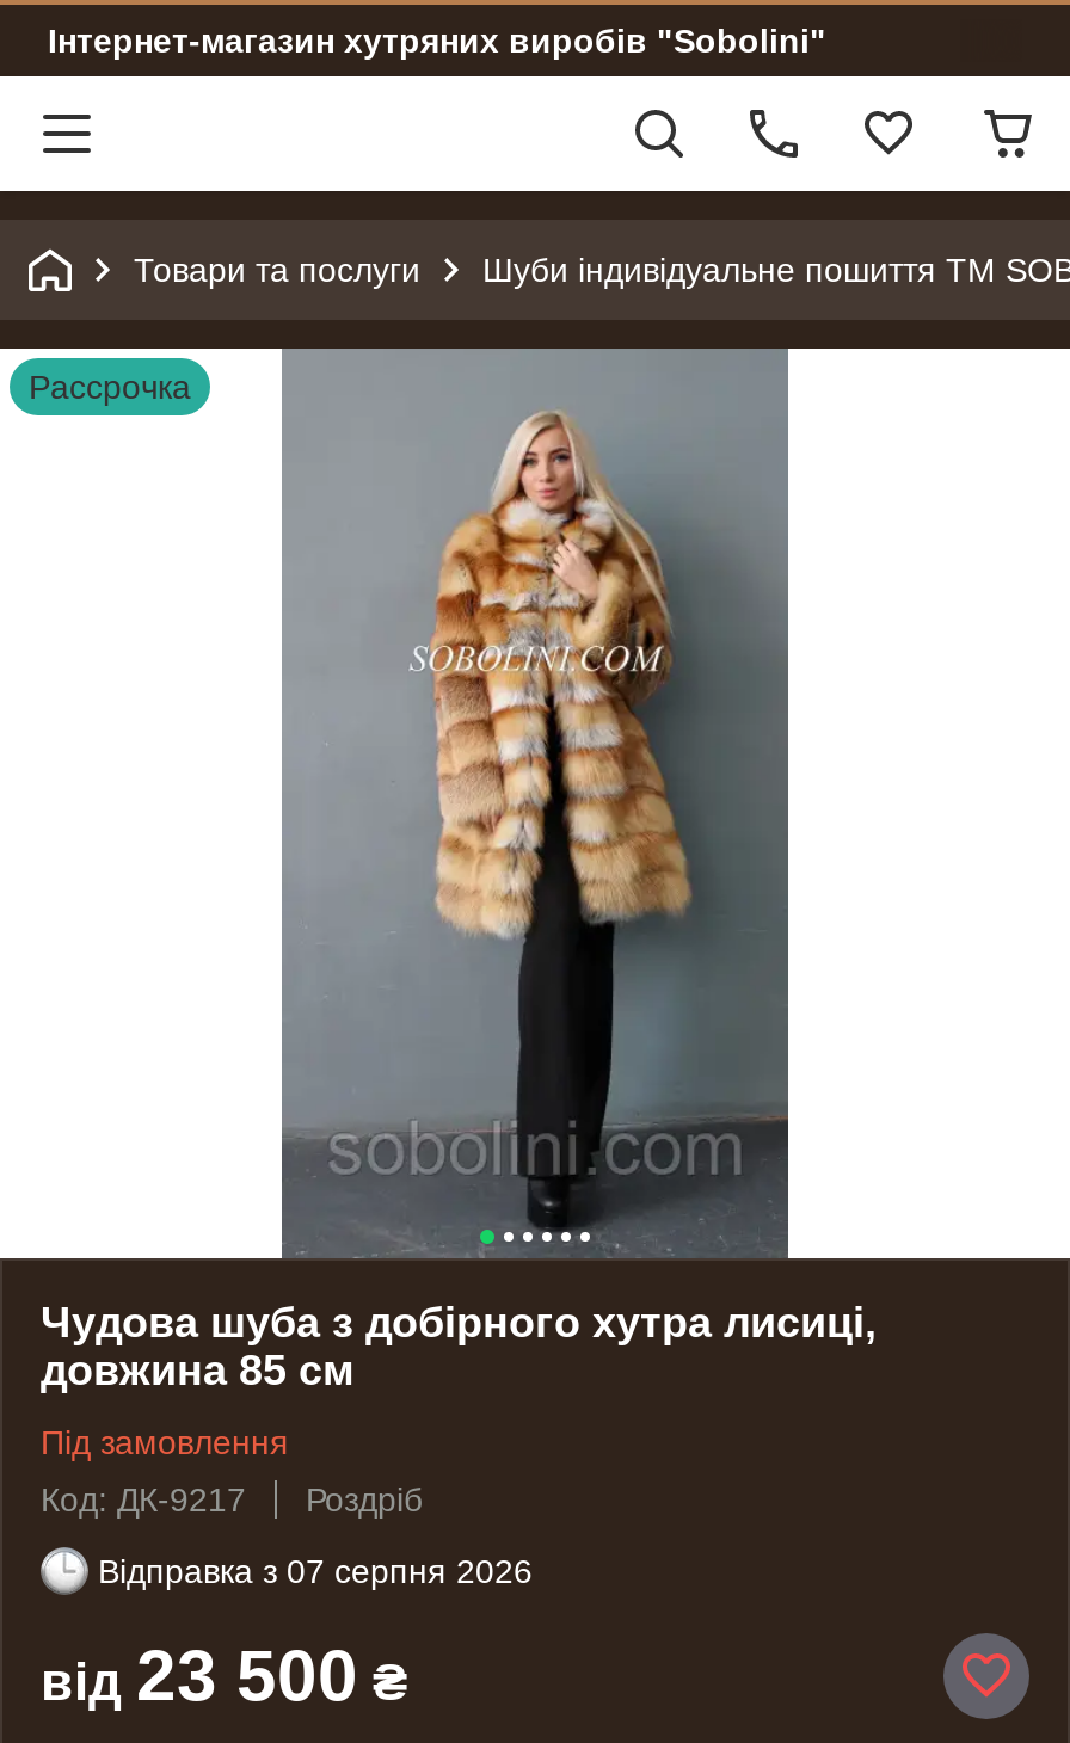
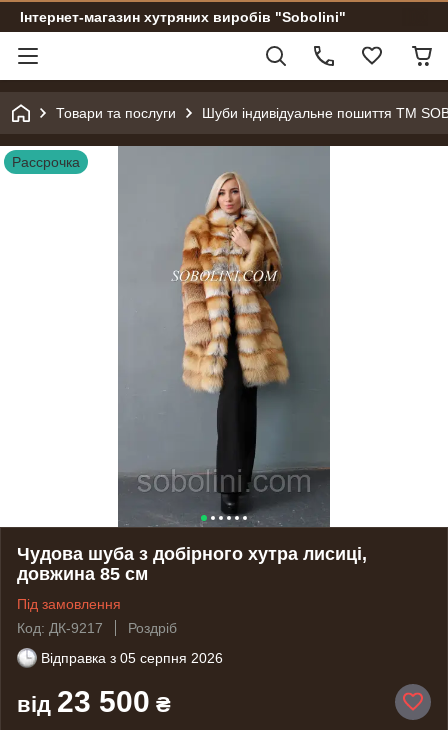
- Відправка з 07 серпня 2026
+ Відправка з 05 серпня 2026
